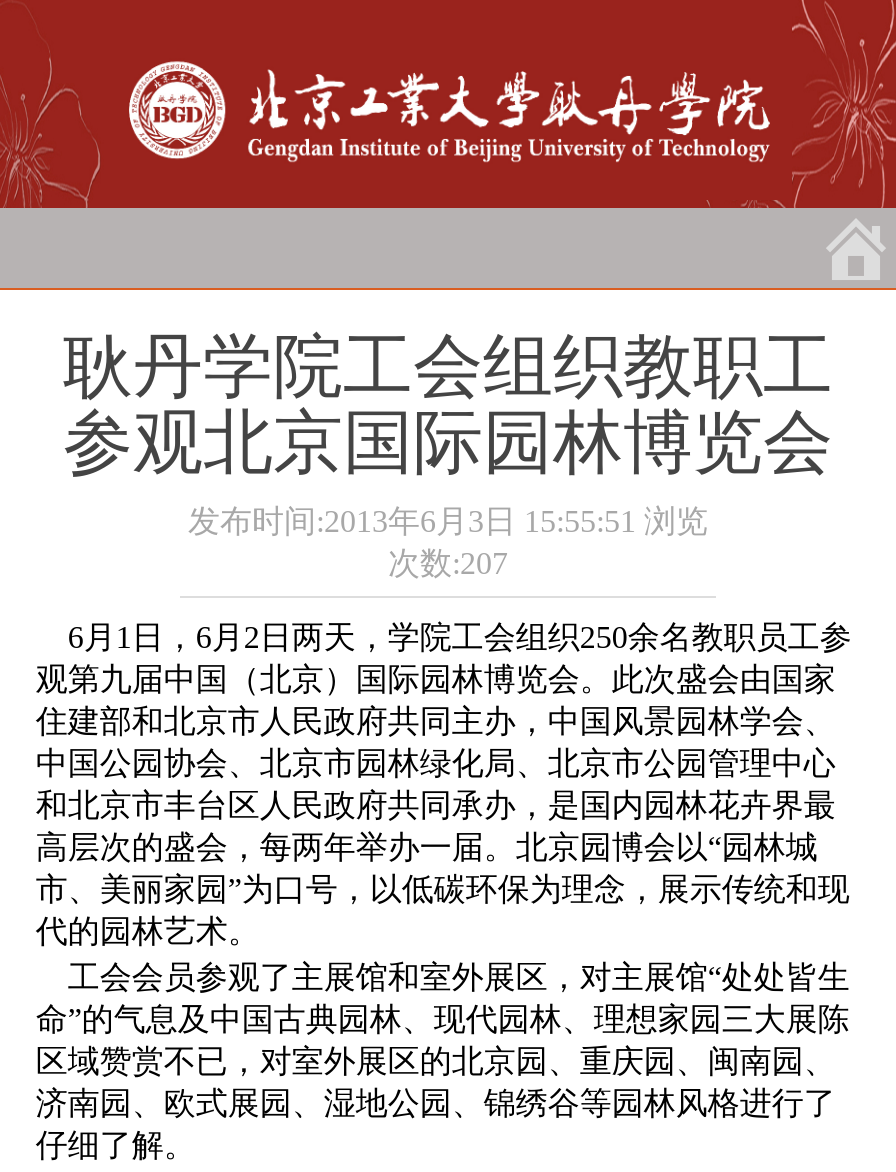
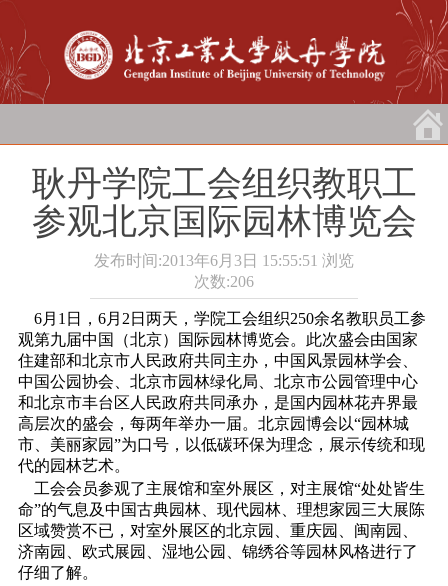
- 次数:207
+ 次数:206
